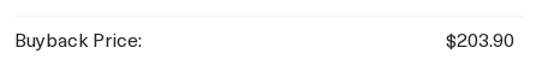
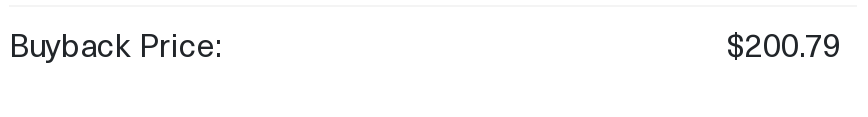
- $203.90
+ $200.79
